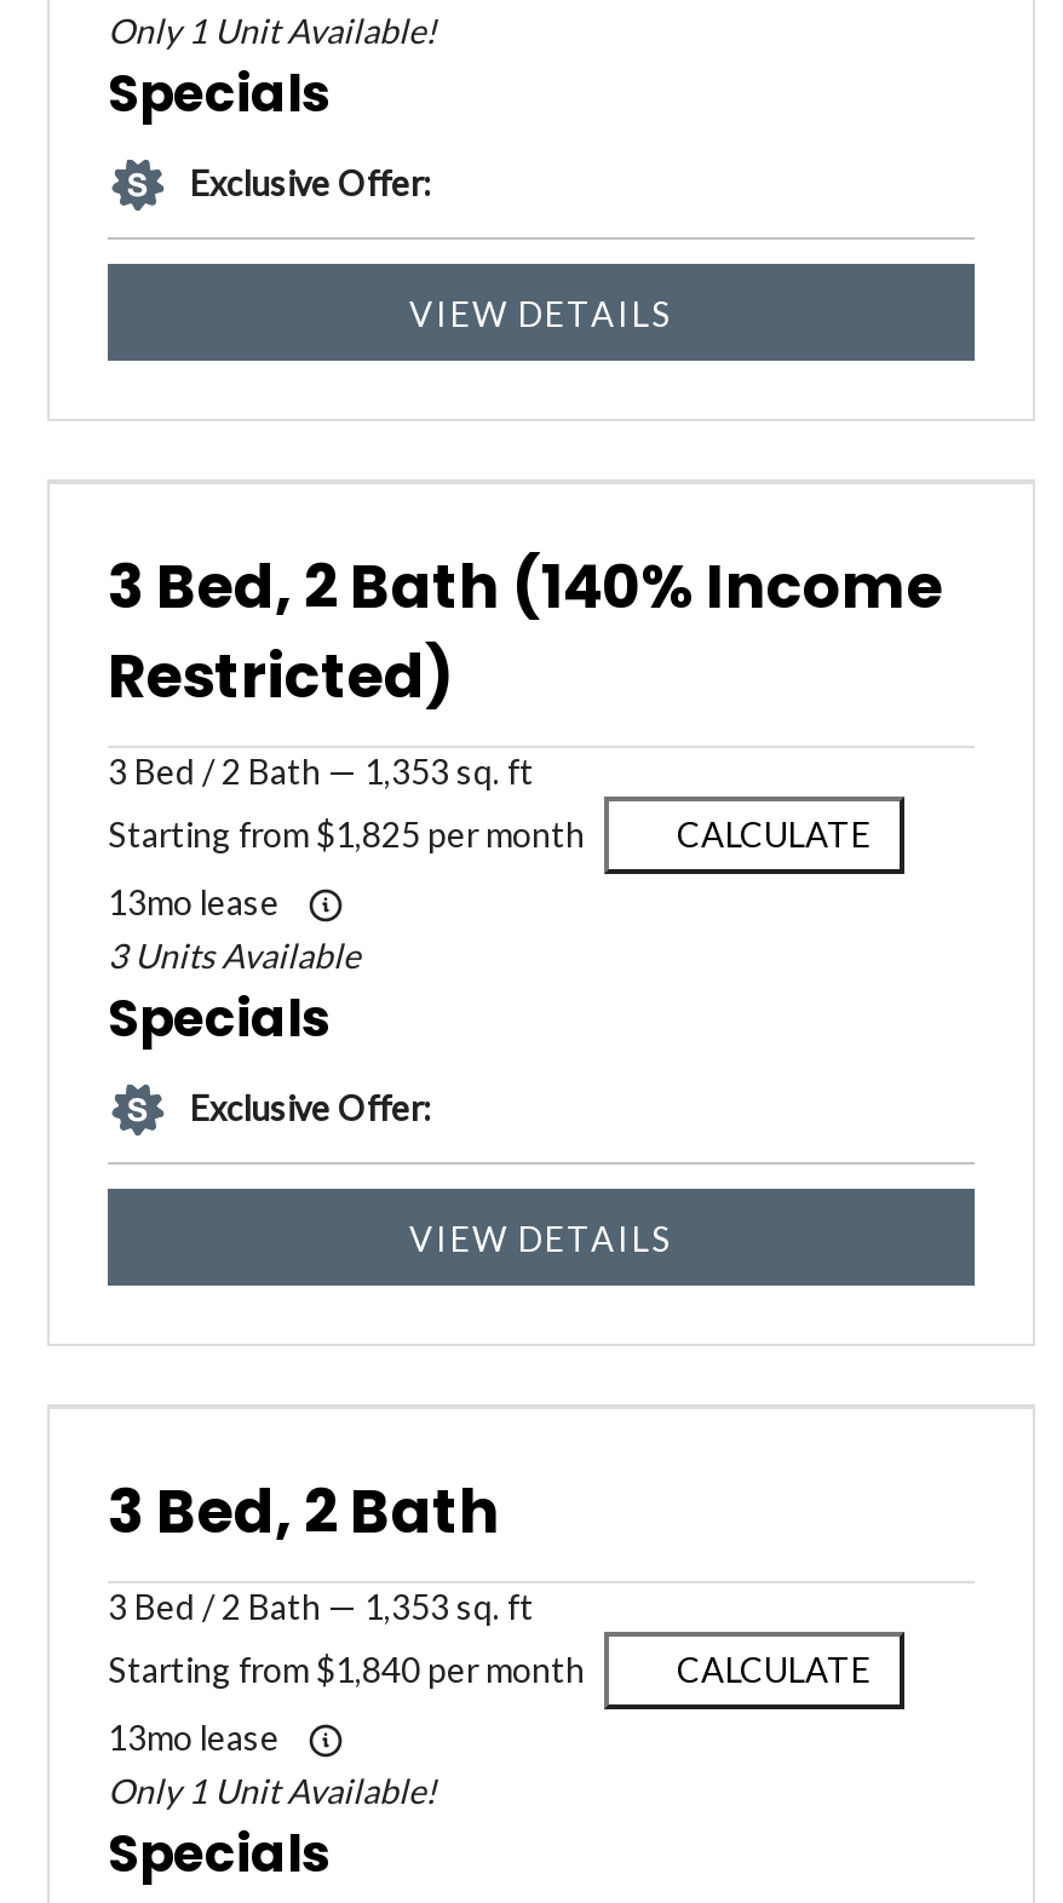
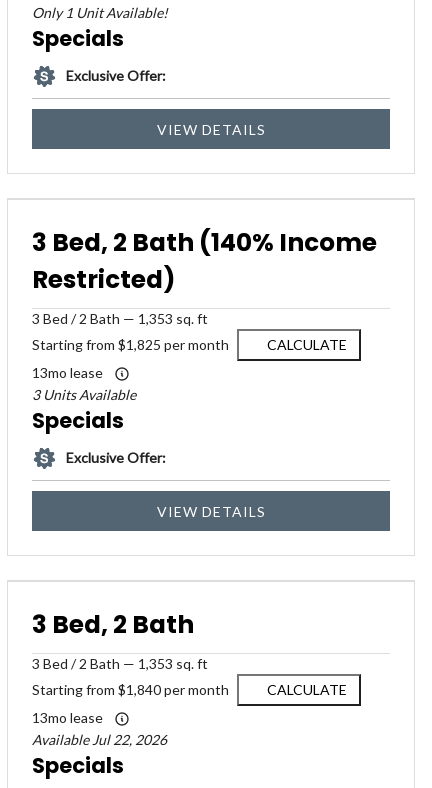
- Only 1 Unit Available!
+ Available Jul 22, 2026
